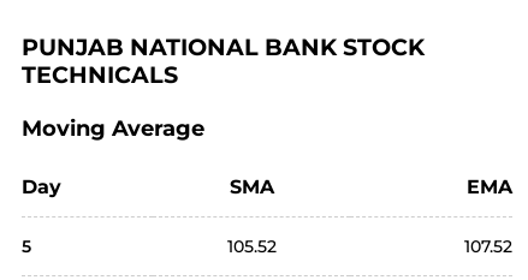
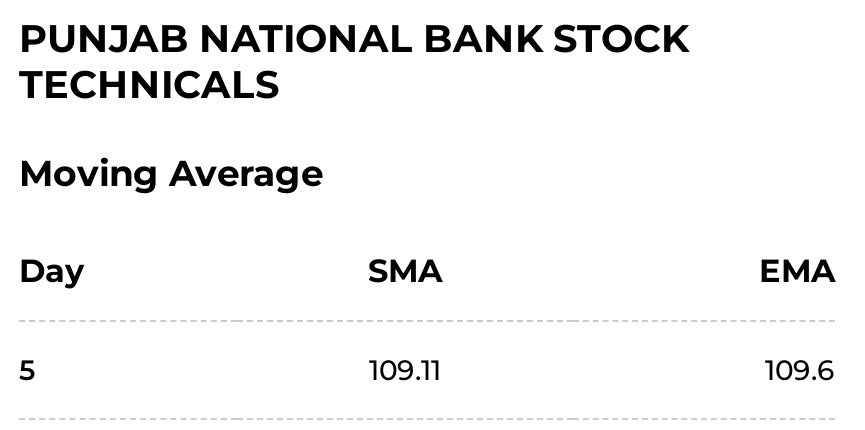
- 105.52
+ 109.11

- 107.52
+ 109.6
